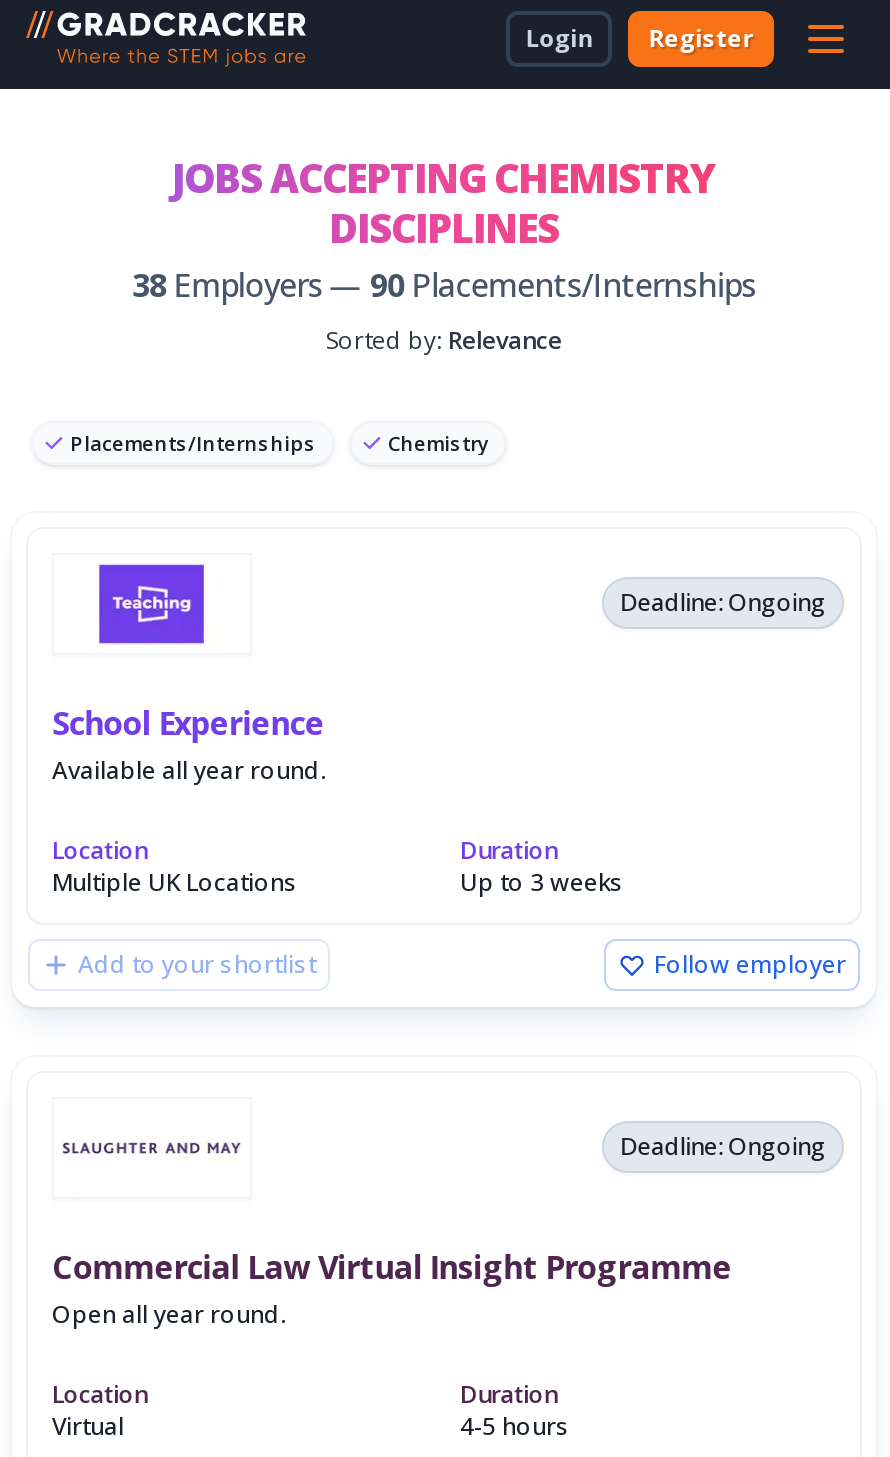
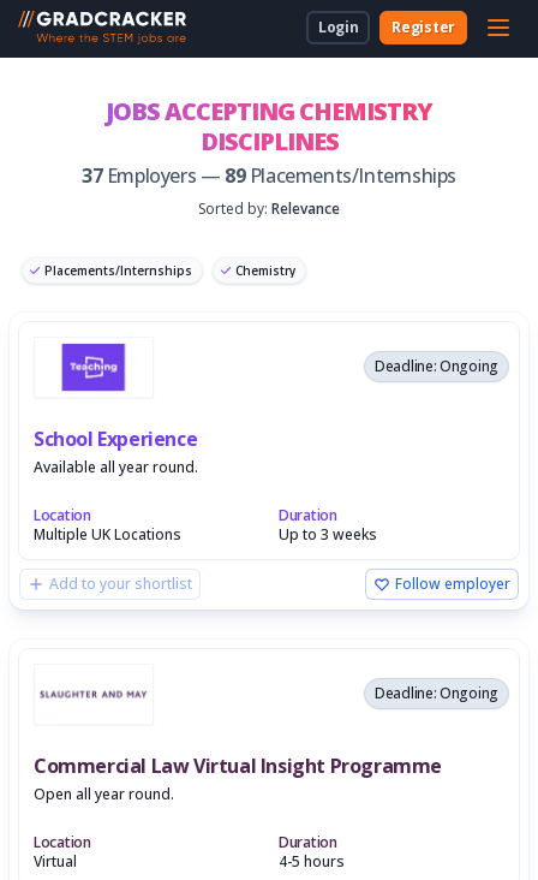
- 38 Employers — 90 Placements/Internships
+ 37 Employers — 89 Placements/Internships
